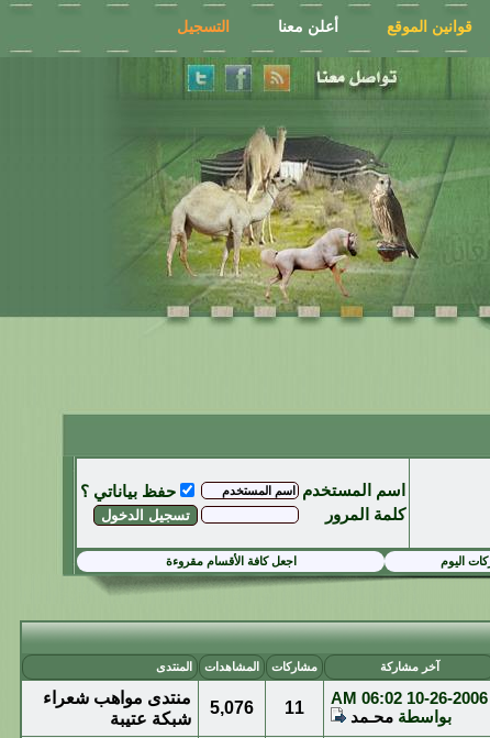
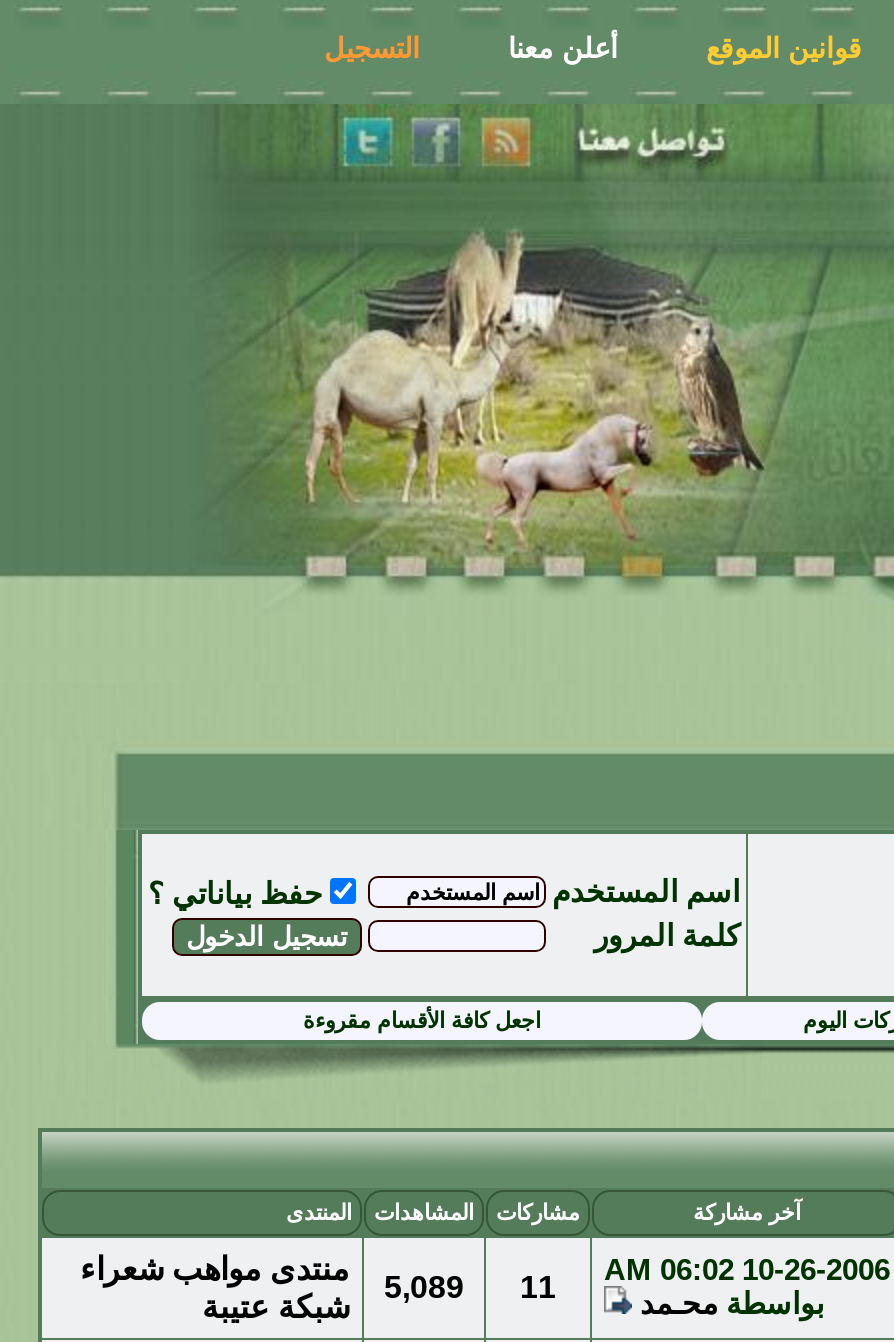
- 5,076 11
+ 5,089 11
